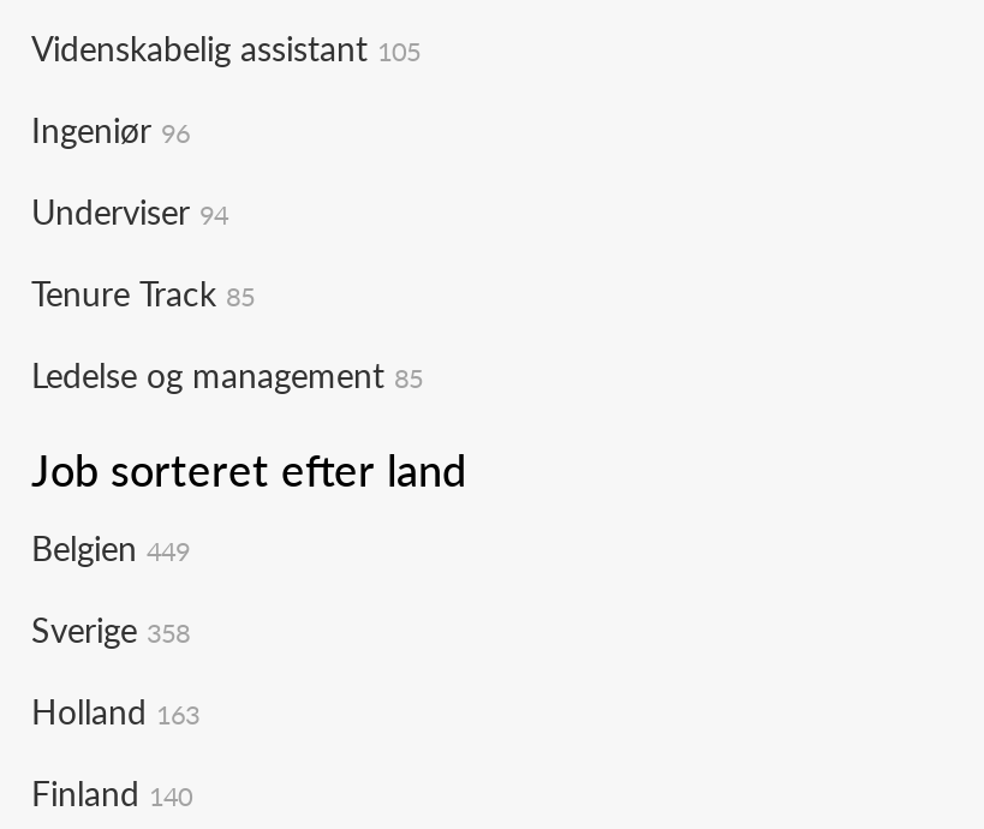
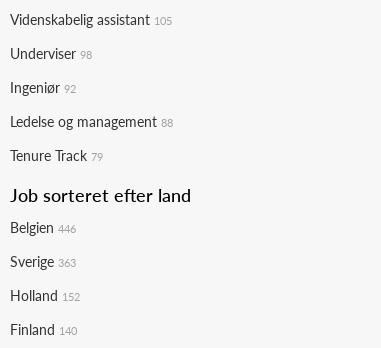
- Ingeniør 96
+ Underviser 98

- Underviser 94
+ Ingeniør 92

- Tenure Track 85
+ Ledelse og management 88

- Ledelse og management 85
+ Tenure Track 79

- Belgien 449
+ Belgien 446

- Sverige 358
+ Sverige 363

- Holland 163
+ Holland 152
